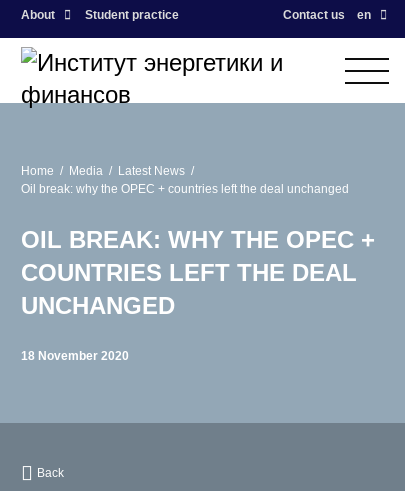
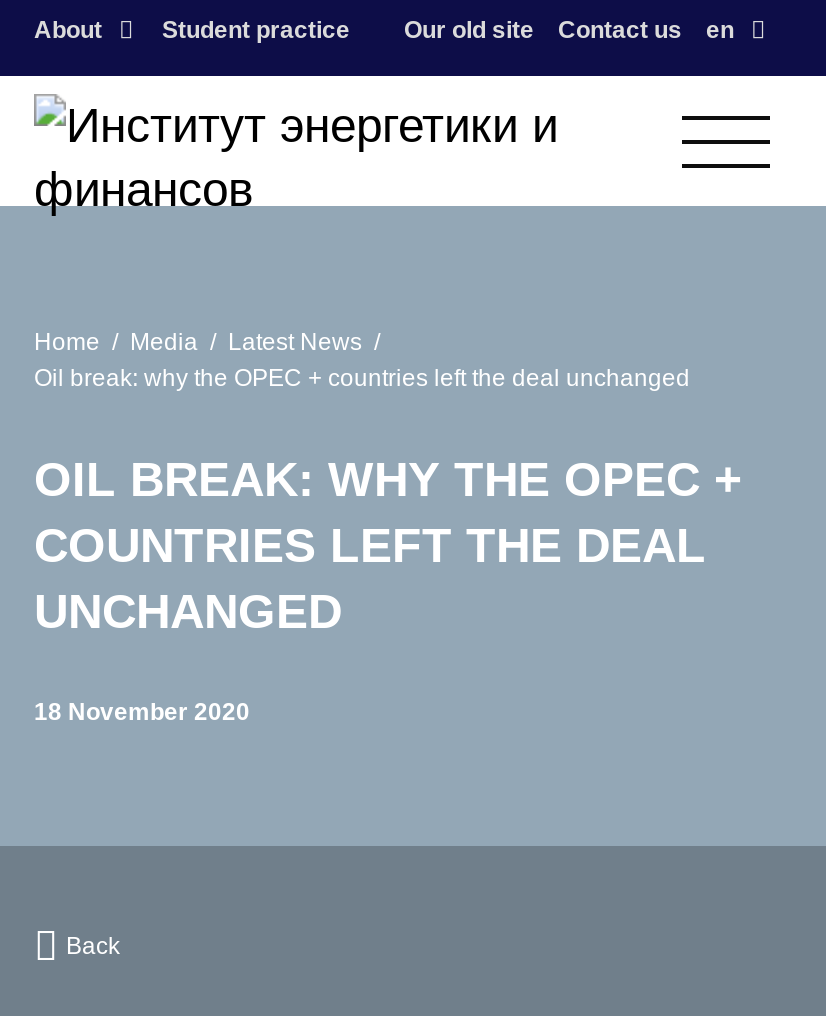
+ Our old site
